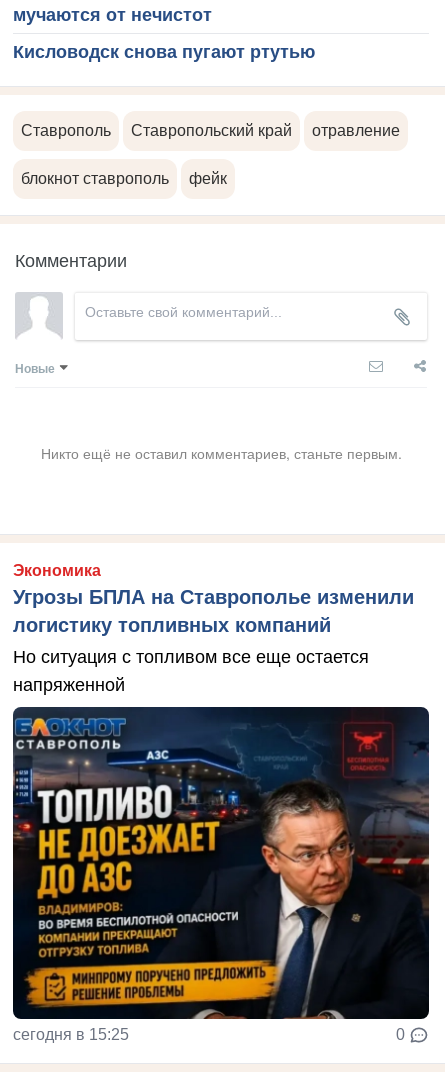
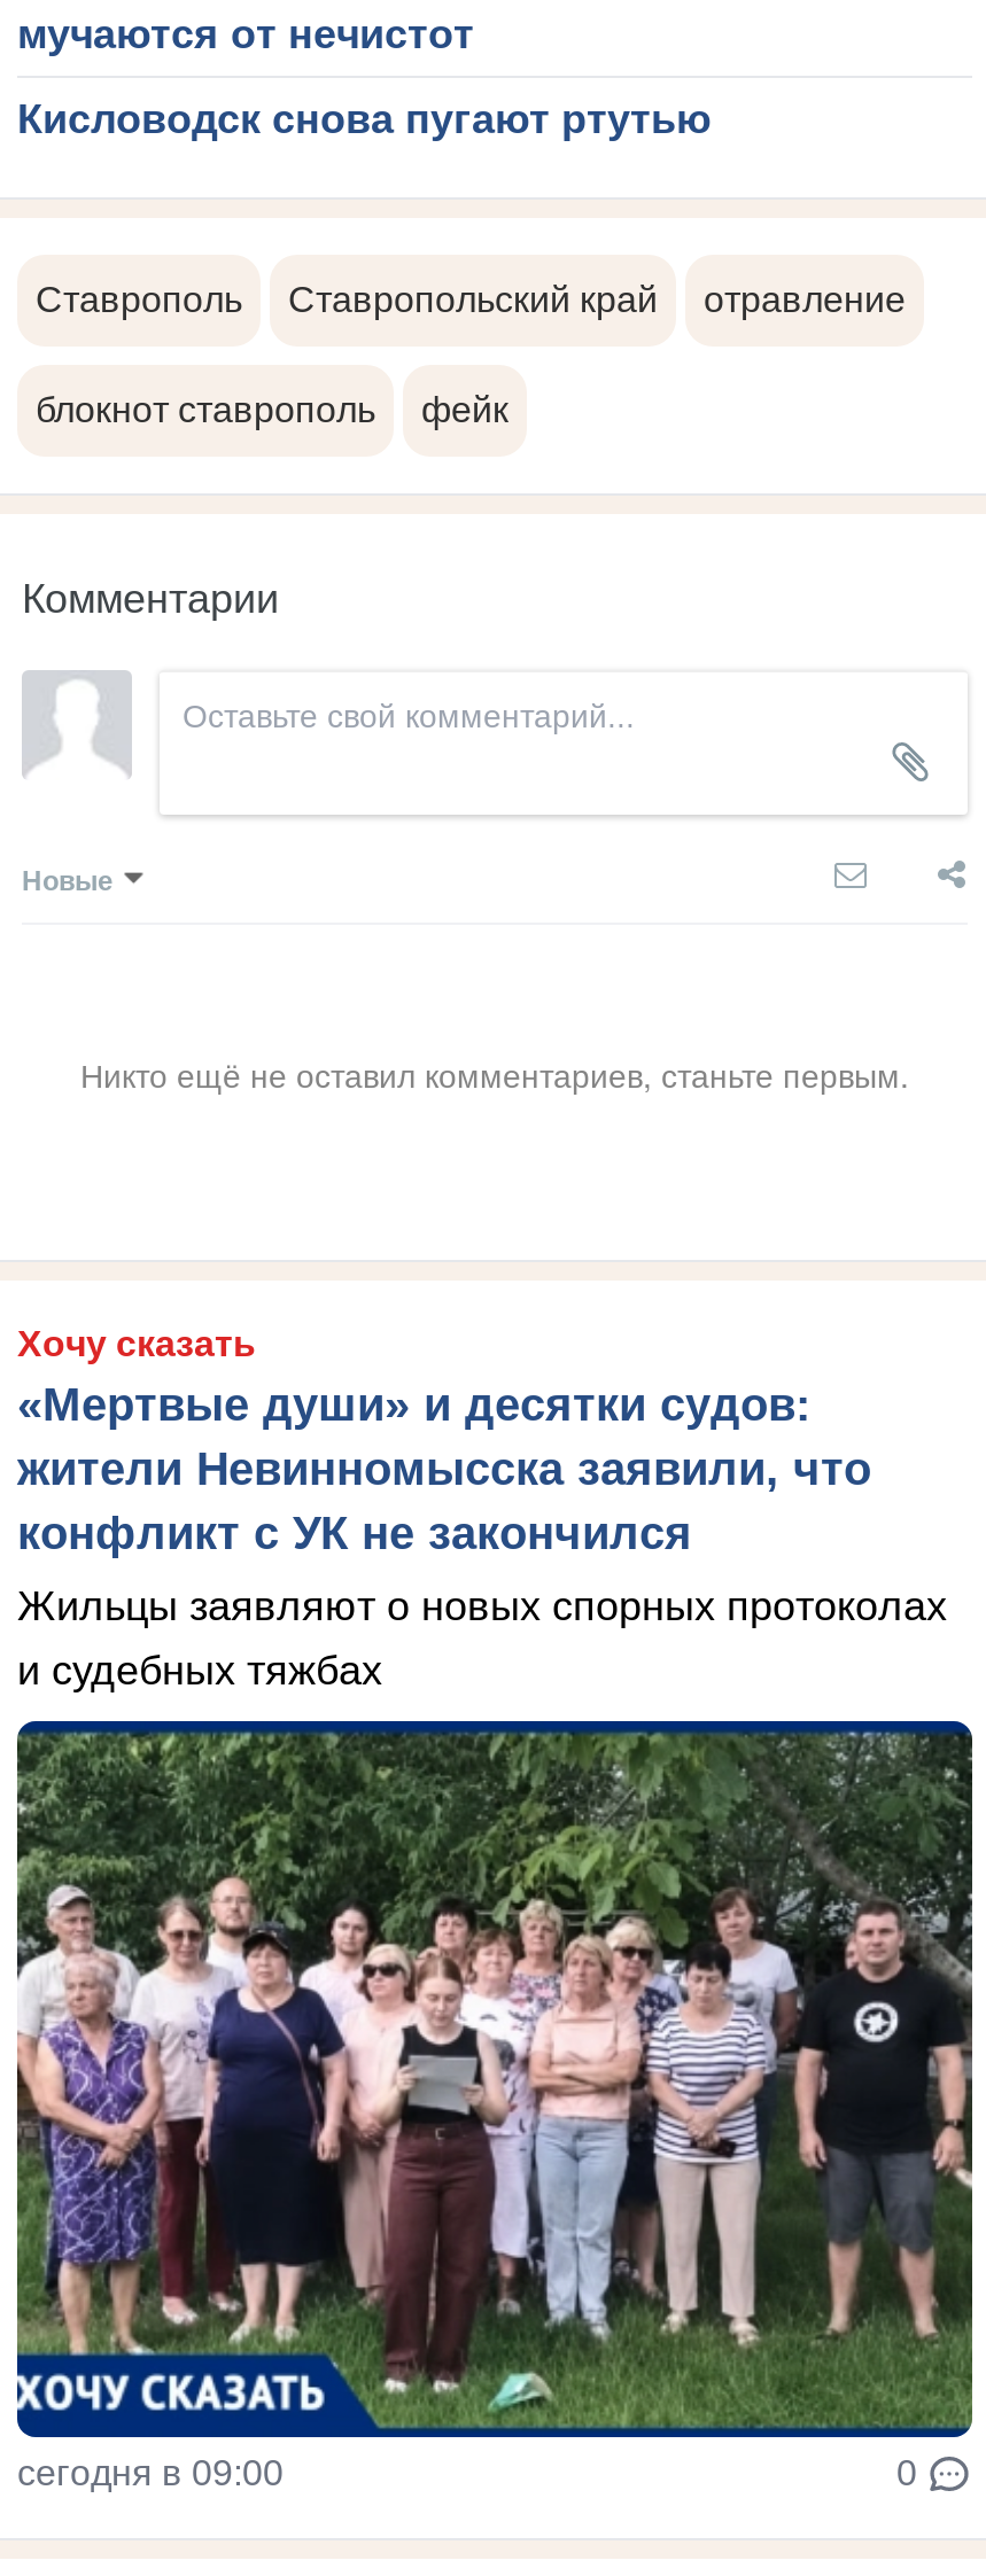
- Экономика
- Угрозы БПЛА на Ставрополье изменили
- логистику топливных компаний
+ Хочу сказать
+ «Мертвые души» и десятки судов:
+ жители Невинномысска заявили, что
+ конфликт с УК не закончился

- Но ситуация с топливом все еще остается
- напряженной
+ Жильцы заявляют о новых спорных протоколах
+ и судебных тяжбах

- [image]
- сегодня в 15:25
+ [image]
+ сегодня в 09:00
